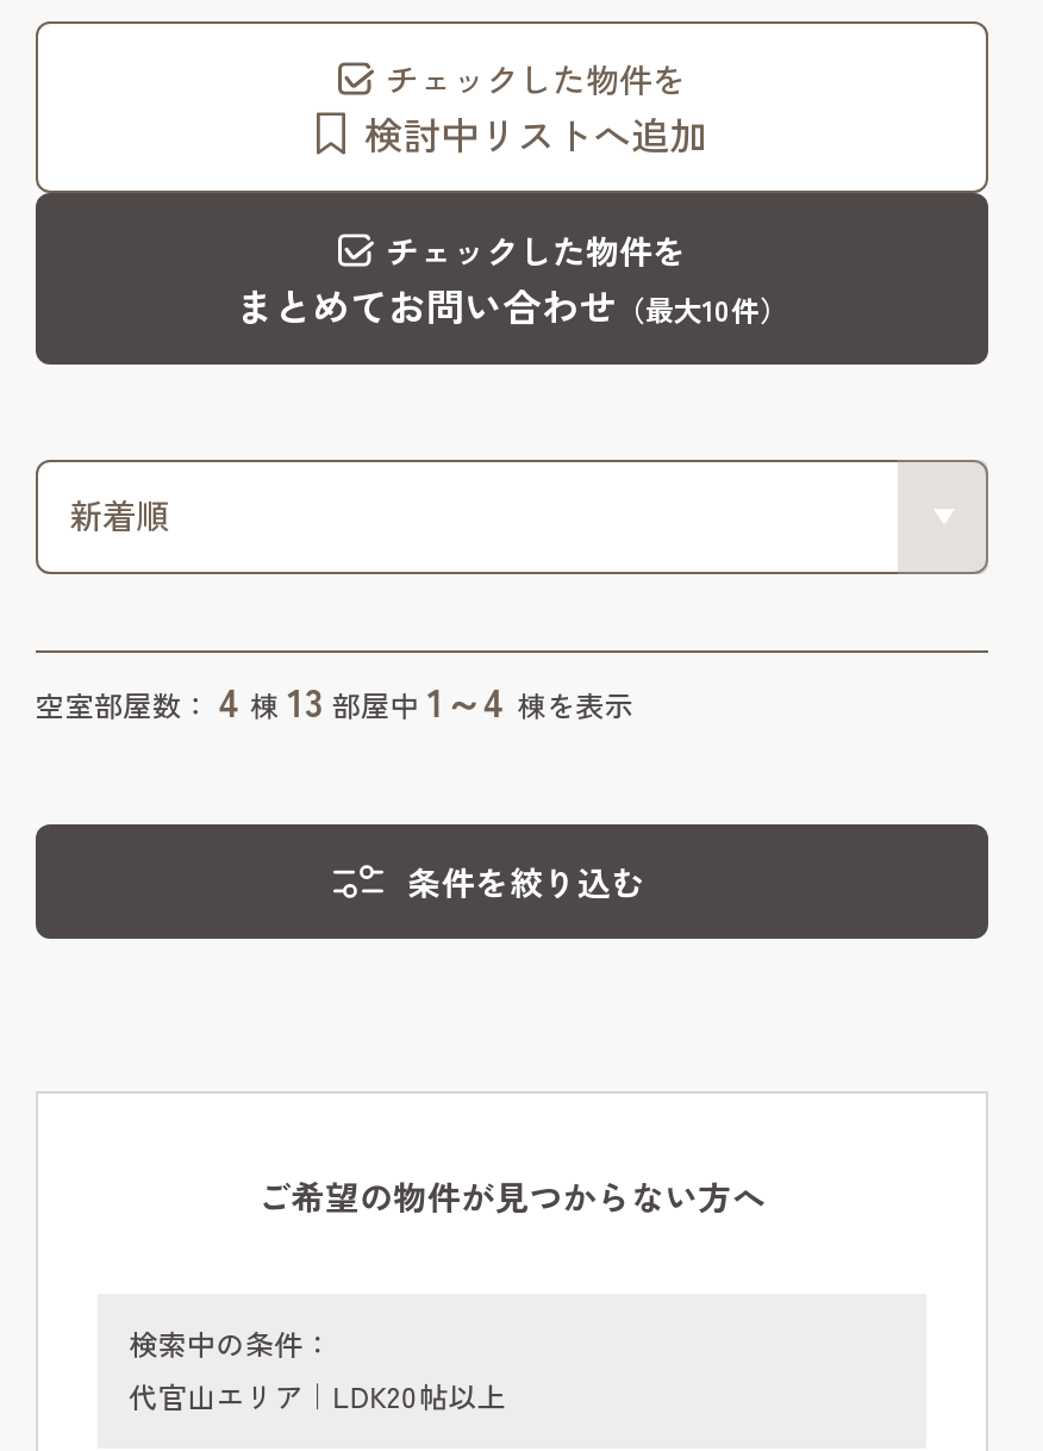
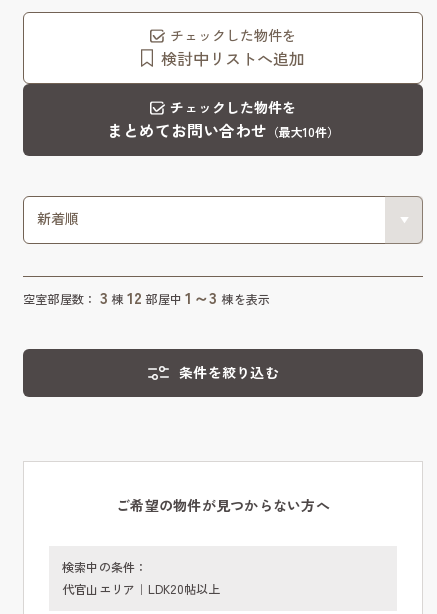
- 空室部屋数：4棟13部屋中1～4棟を表示
+ 空室部屋数：3棟12部屋中1～3棟を表示
